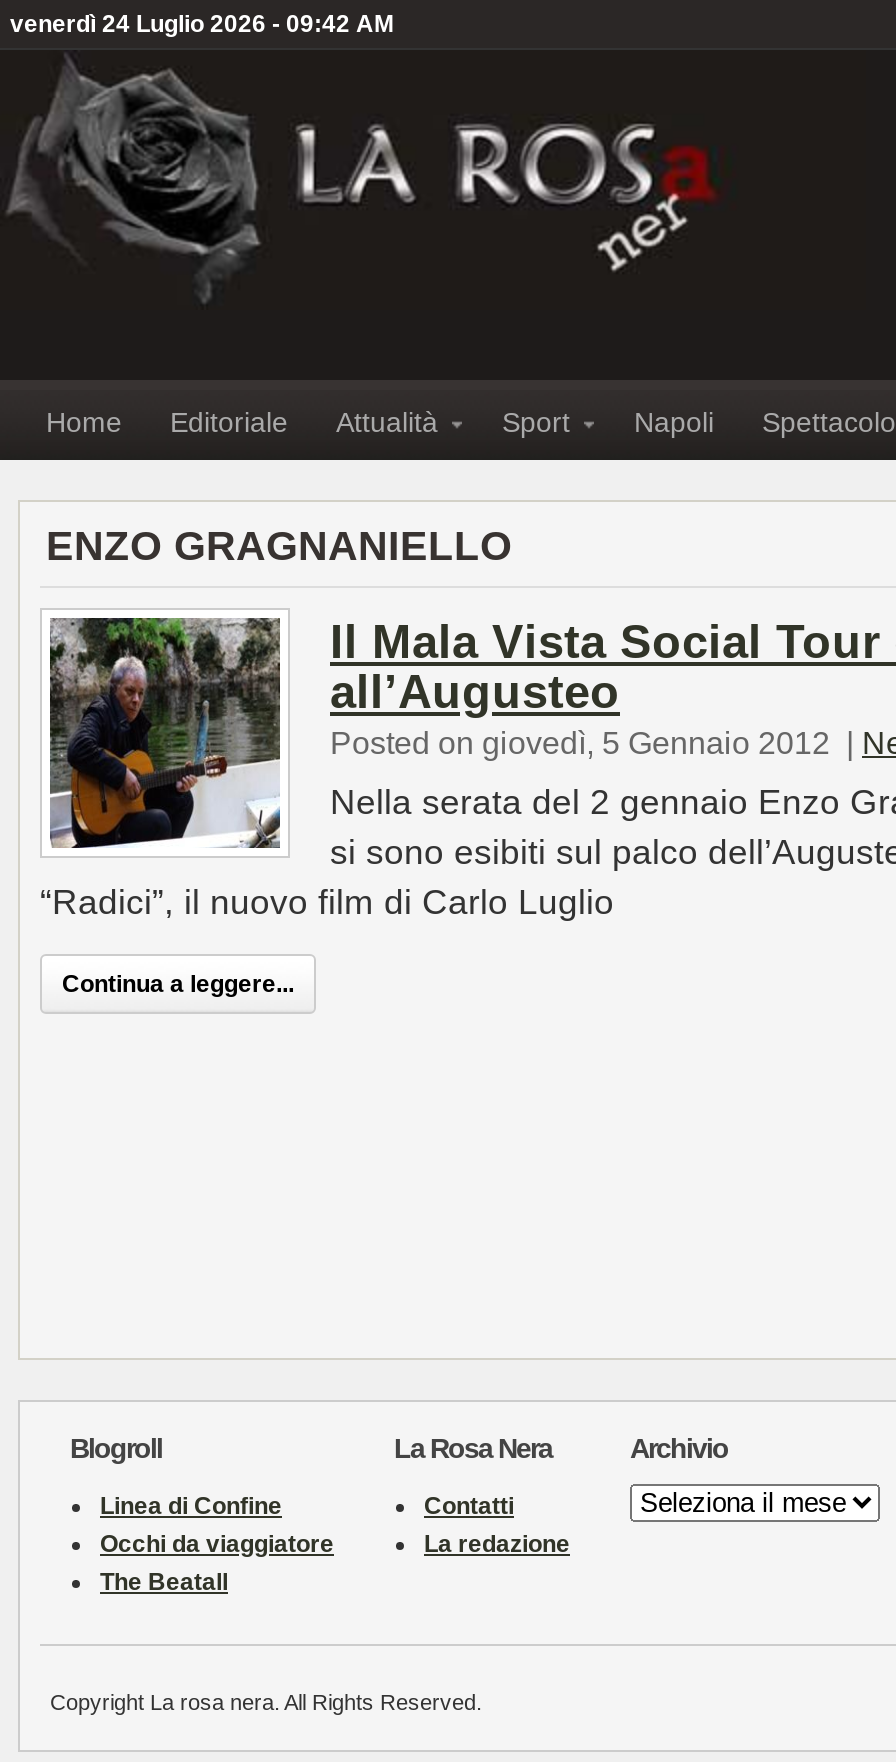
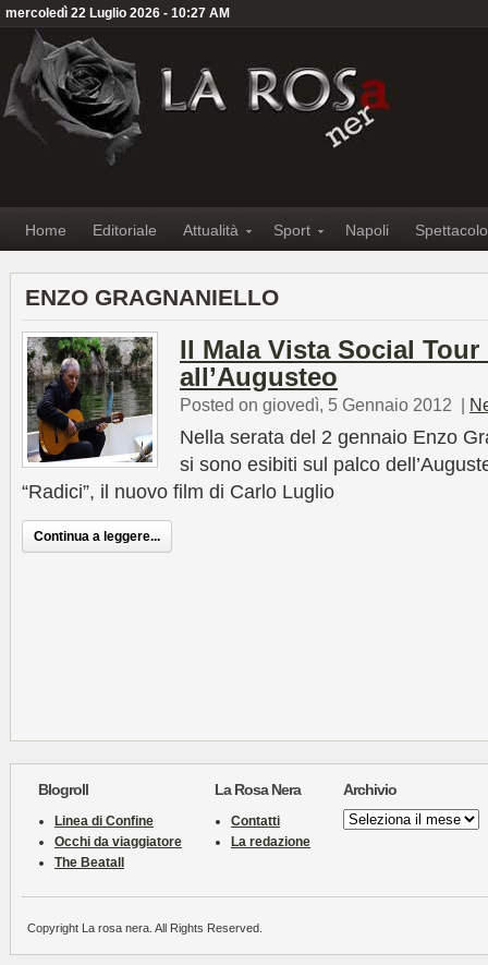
- venerdì 24 Luglio 2026 - 09:42 AM
+ mercoledì 22 Luglio 2026 - 10:27 AM
